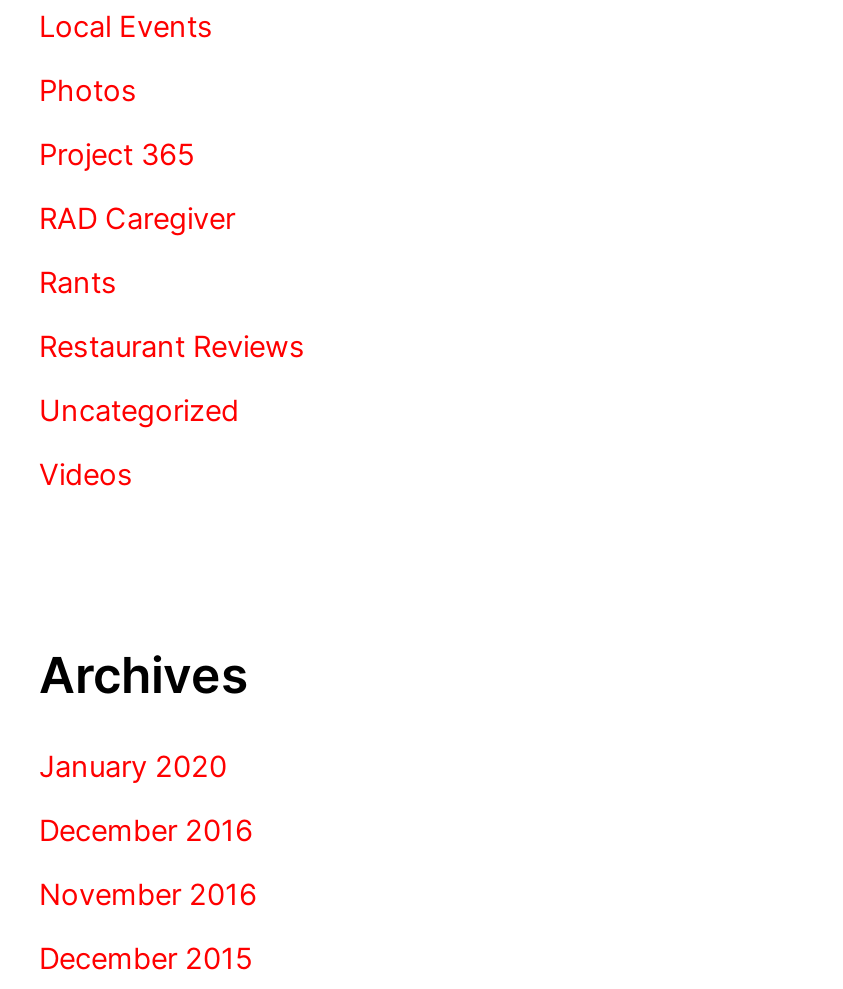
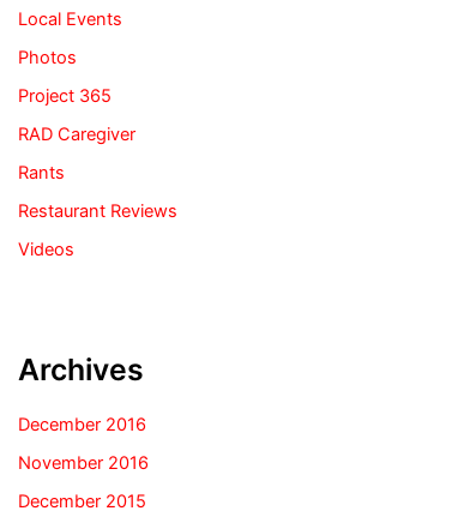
- Uncategorized

- January 2020
